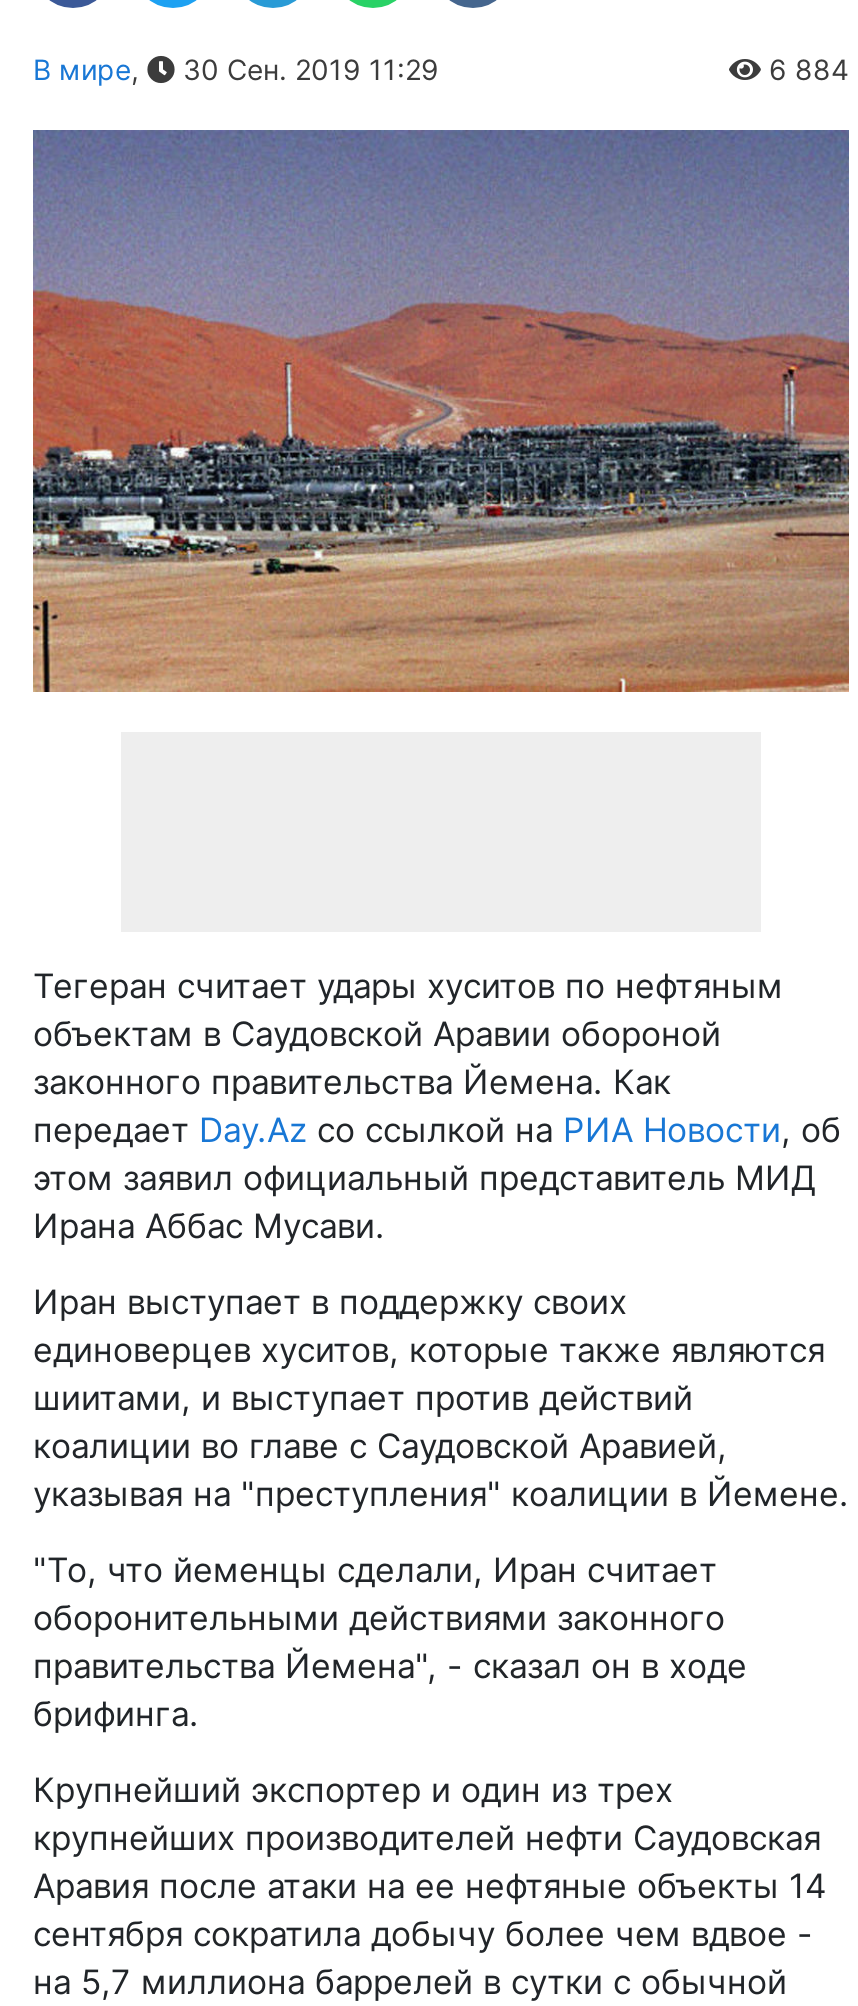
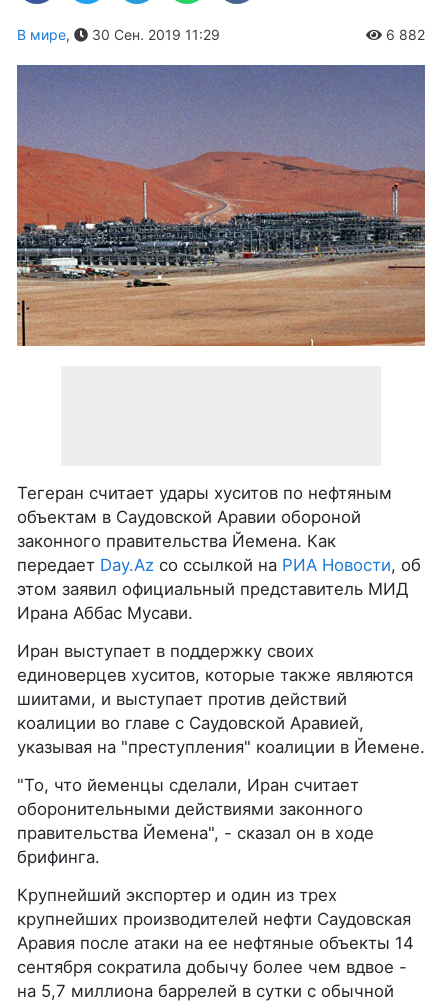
- 6 884
+ 6 882
